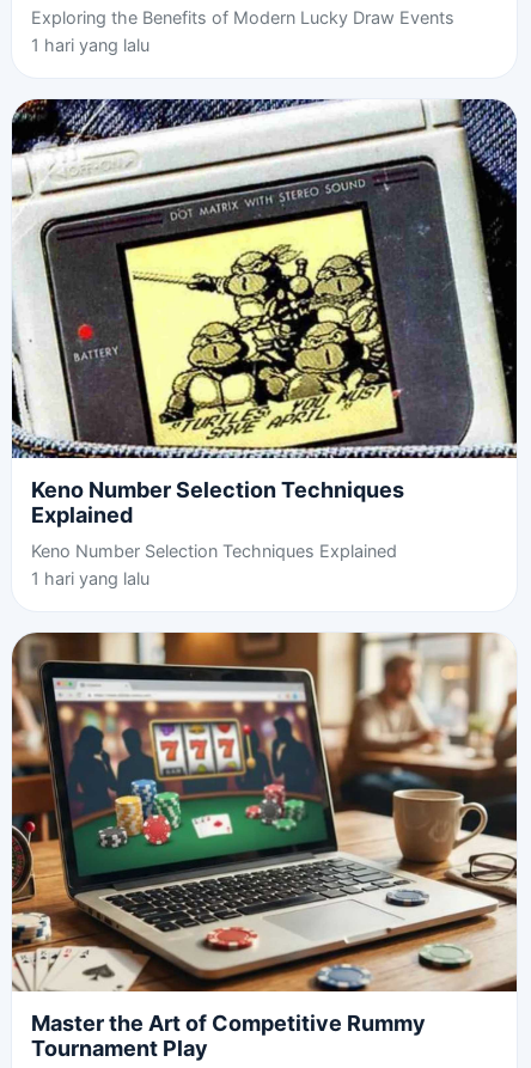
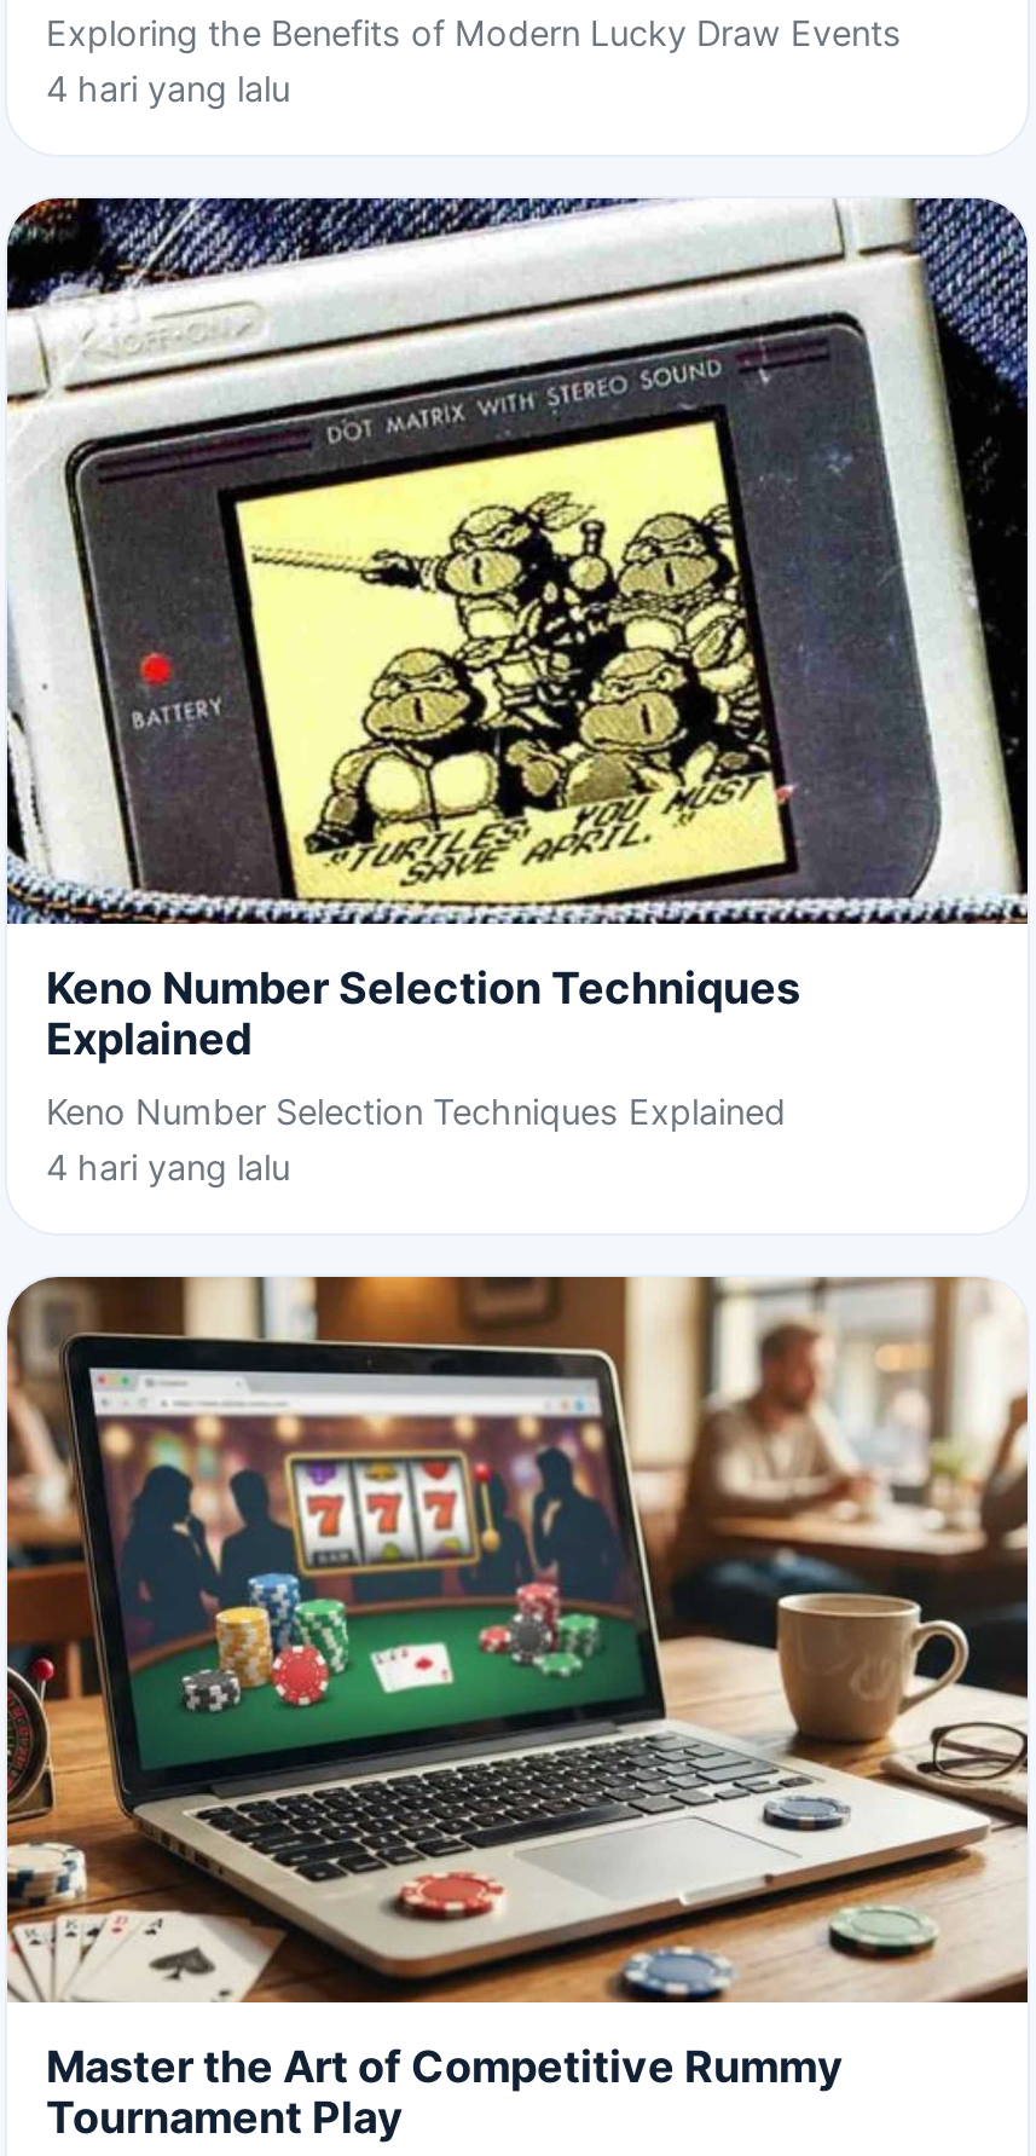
- 1 hari yang lalu
+ 4 hari yang lalu

- 1 hari yang lalu
+ 4 hari yang lalu
